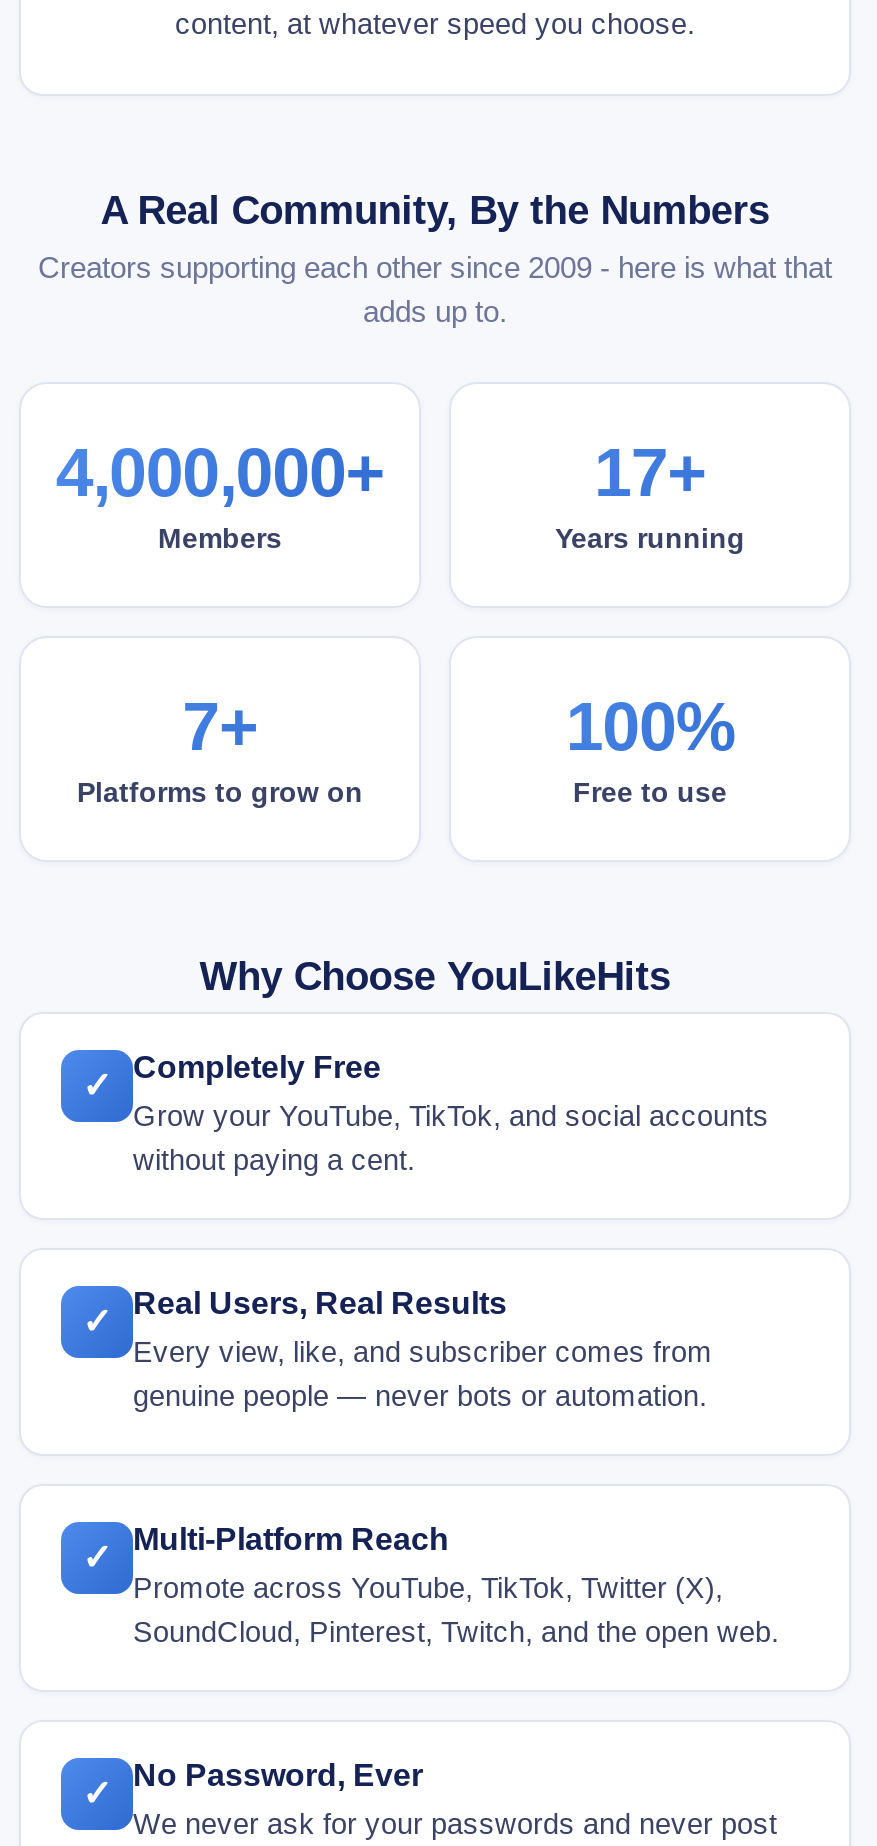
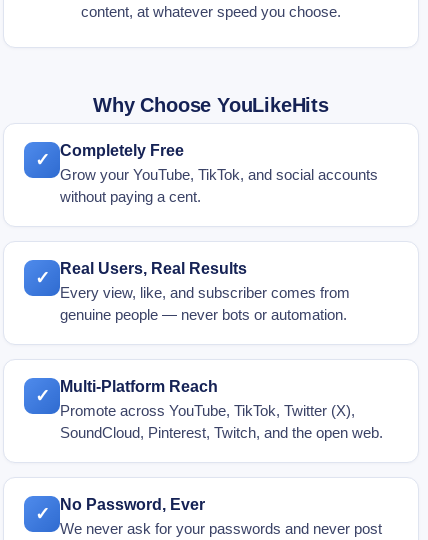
- A Real Community, By the Numbers
- Creators supporting each other since 2009 - here is what that
- adds up to.
- 4,000,000+
- Members

- 17+
- Years running
- 7+
- Platforms to grow on

- 100%
- Free to use
